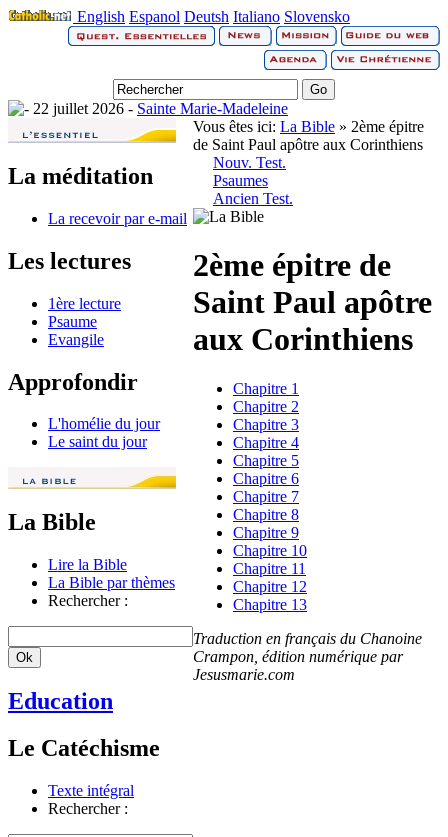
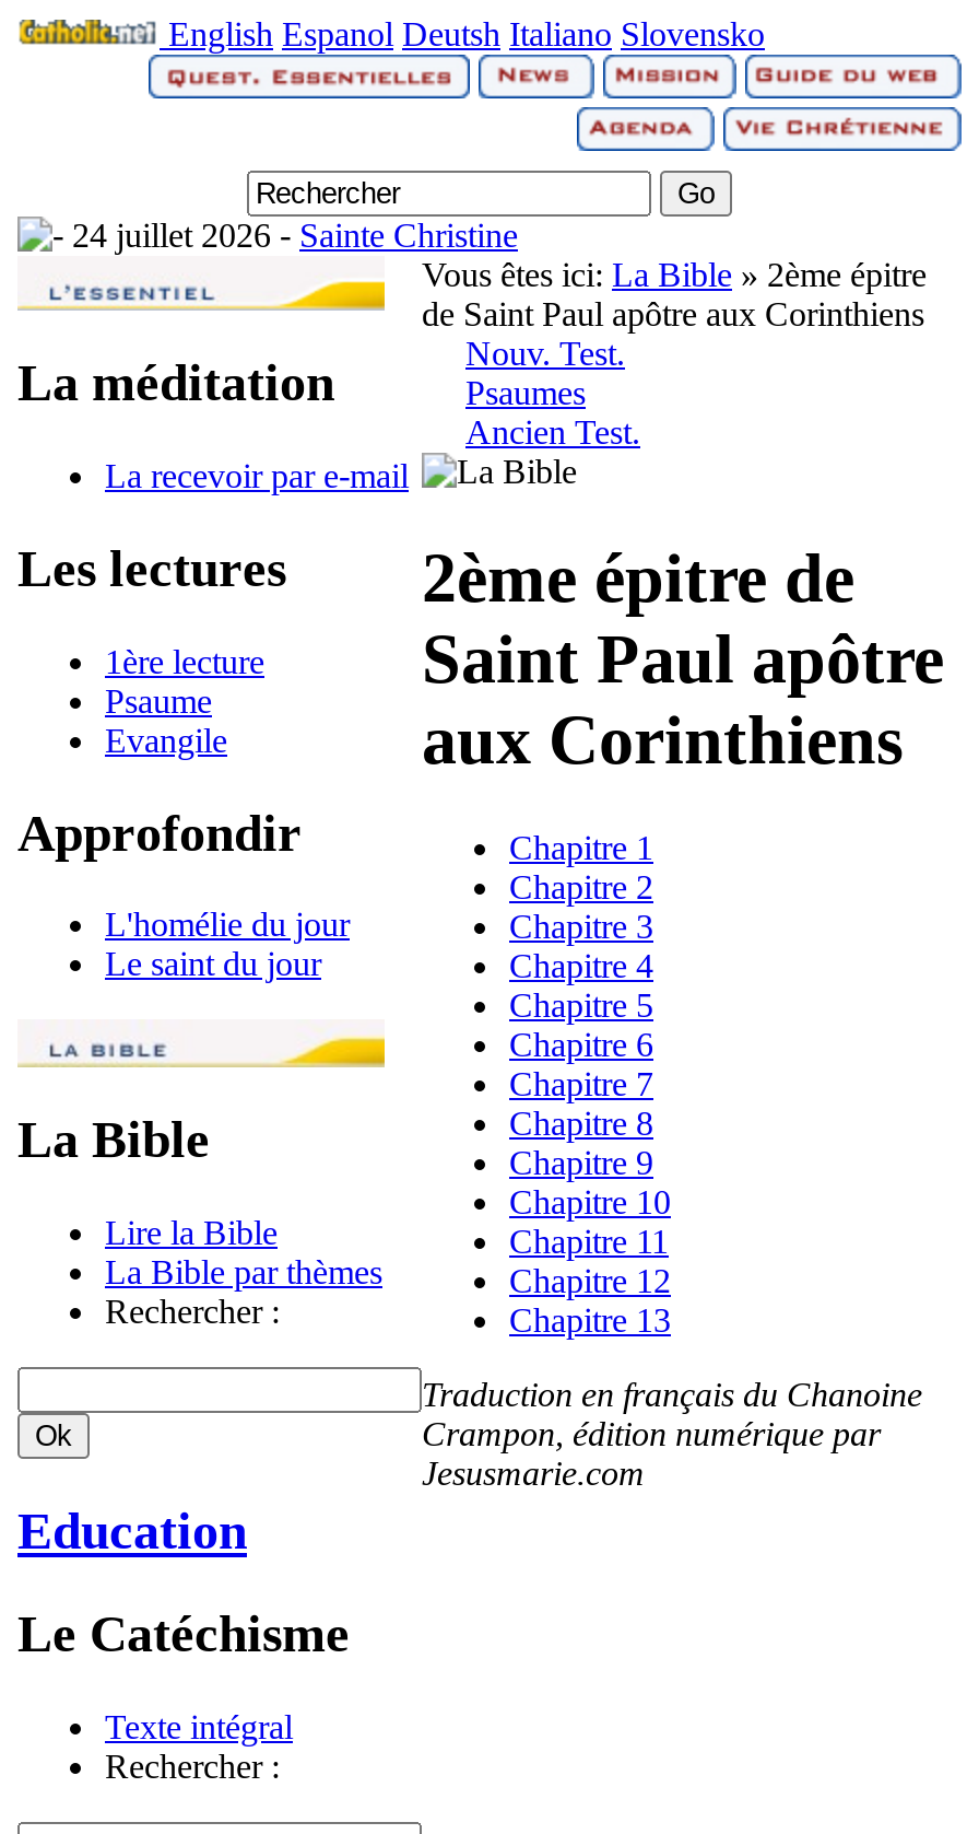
- 22 juillet 2026 -Sainte Marie-Madeleine
+ 24 juillet 2026 -Sainte Christine
